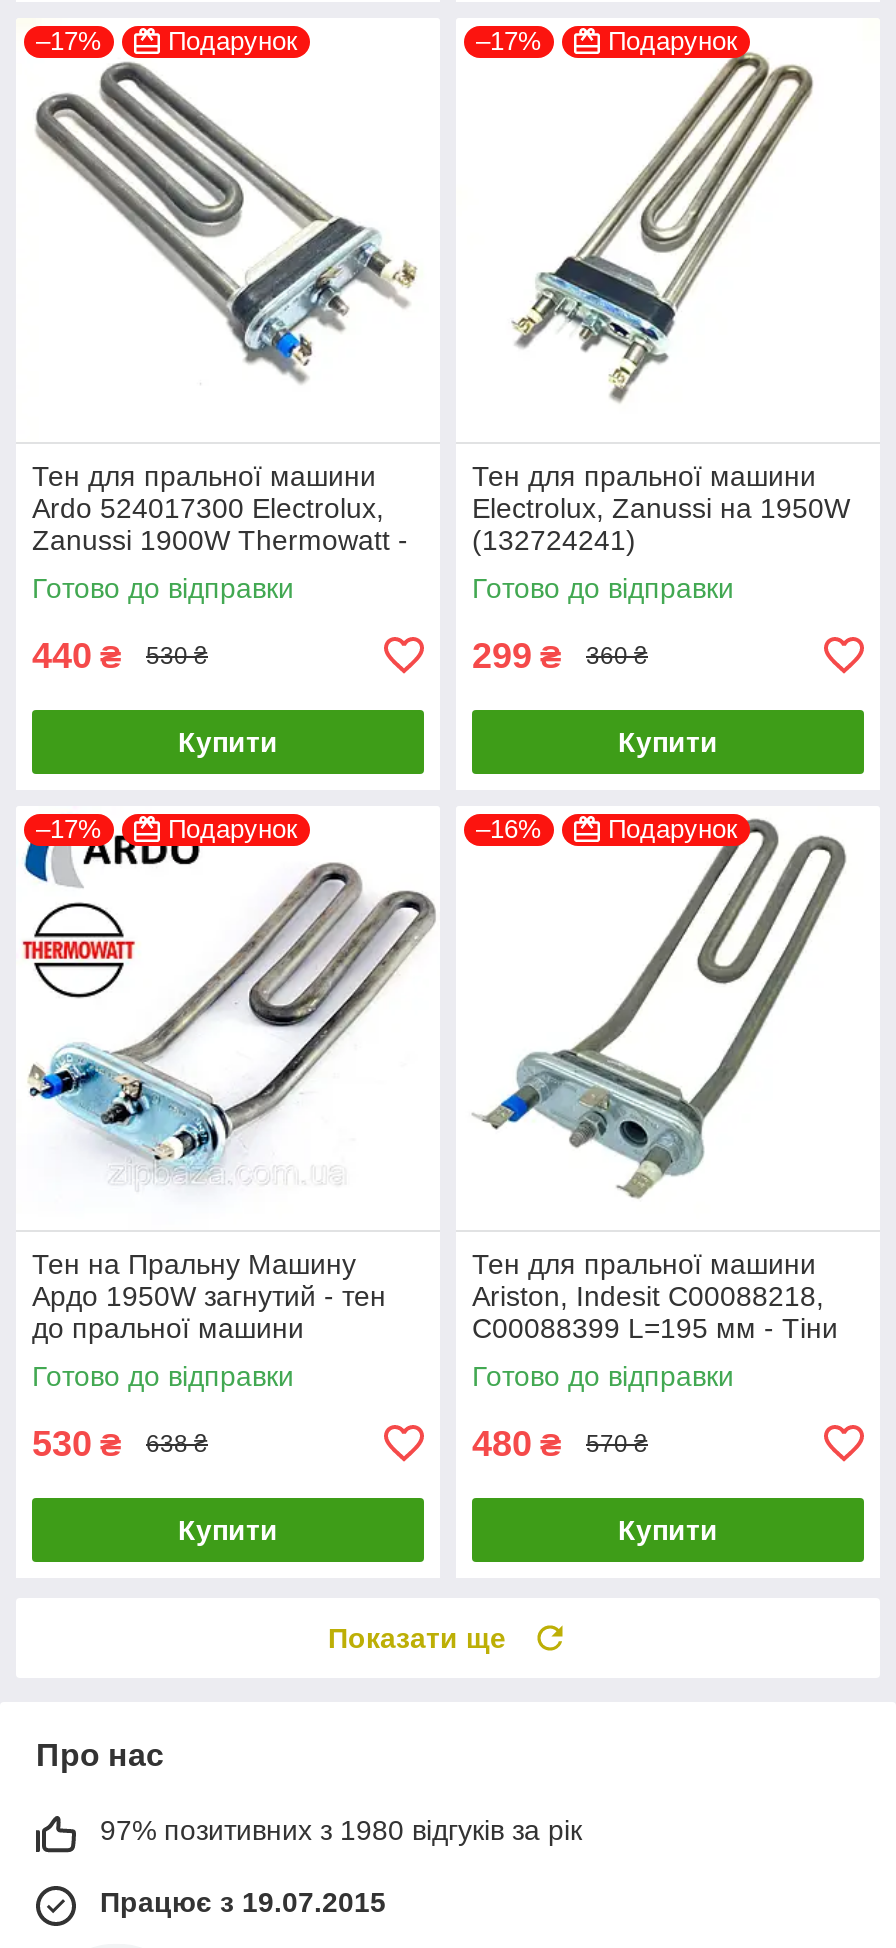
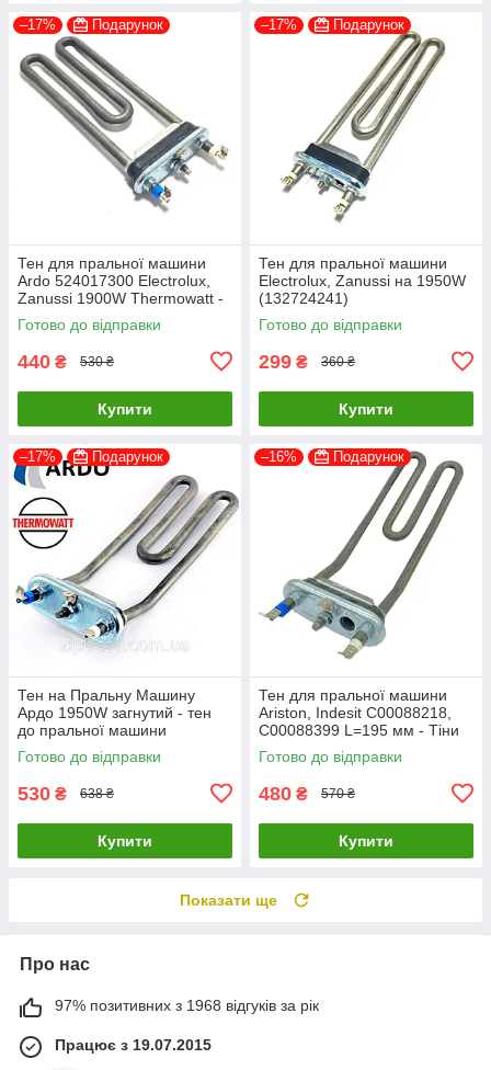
- 97% позитивних з 1980 відгуків за рік
+ 97% позитивних з 1968 відгуків за рік
